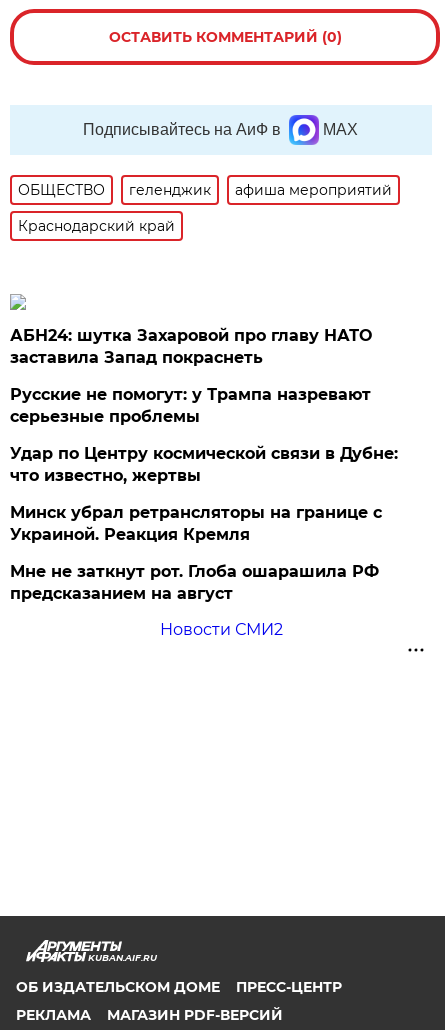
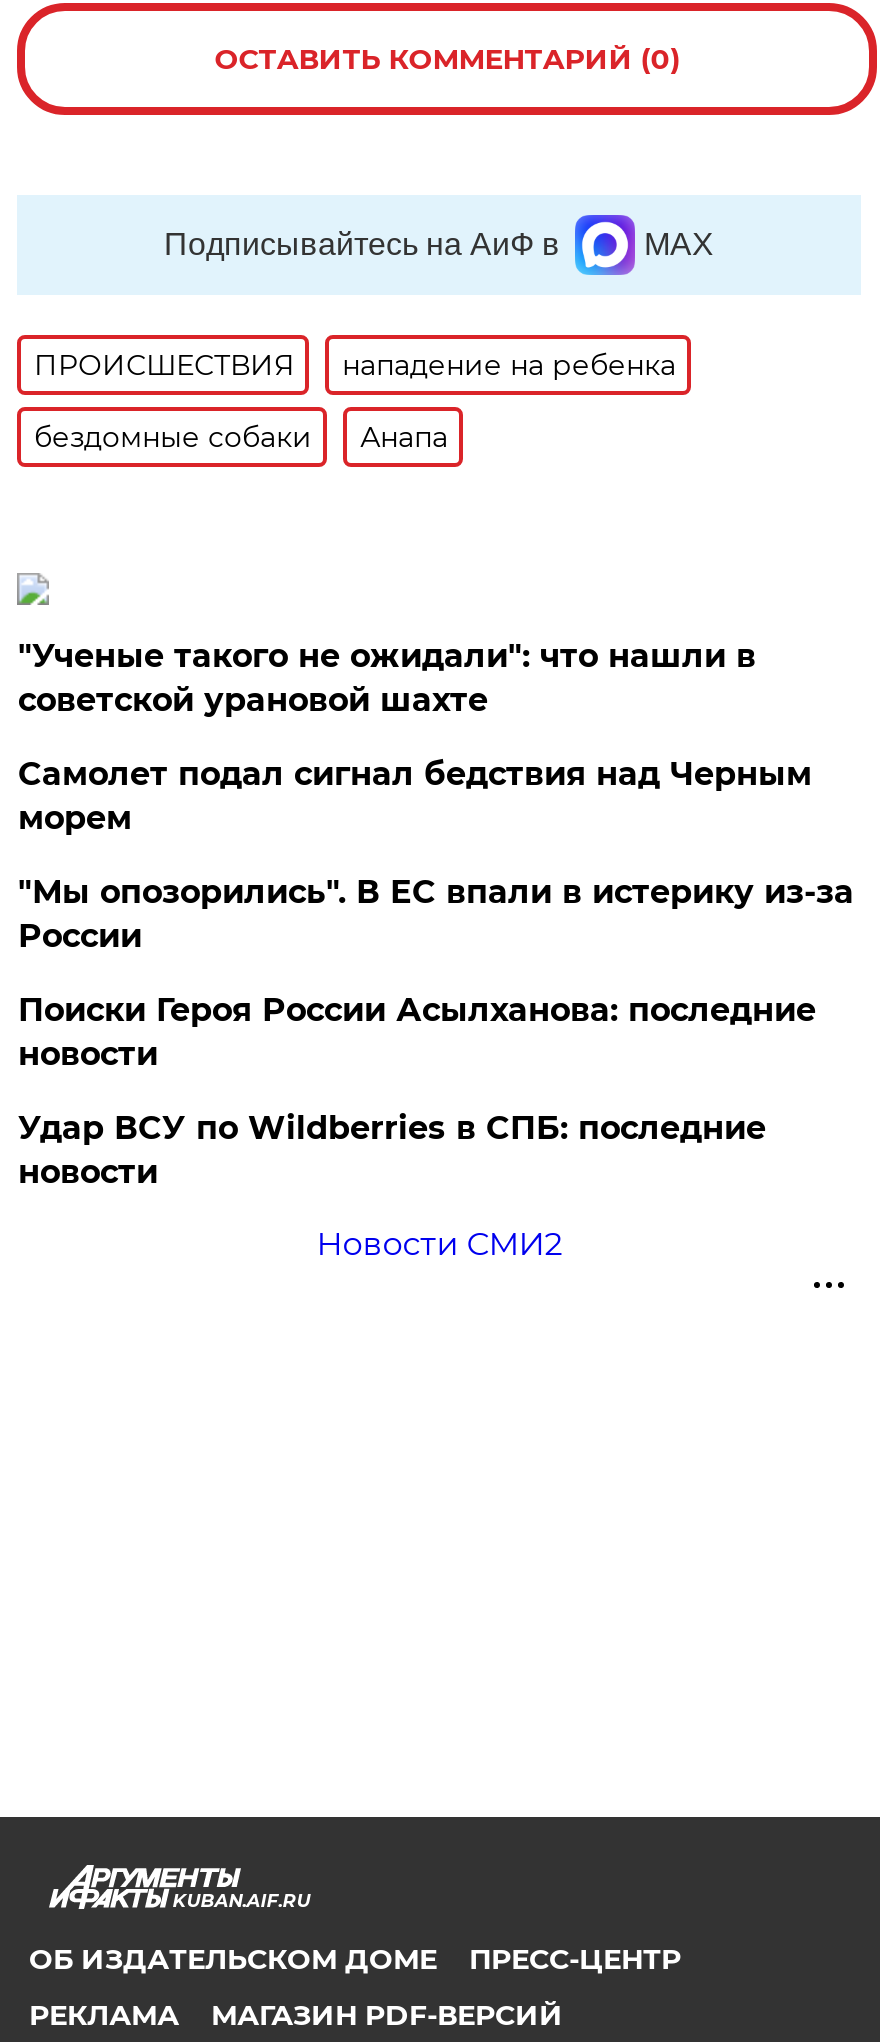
- ОБЩЕСТВО
- геленджик
- афиша мероприятий
+ ПРОИСШЕСТВИЯ
+ нападение на ребенка

- Краснодарский край
+ бездомные собаки
+ Анапа

- АБН24: шутка Захаровой про главу НАТО
- заставила Запад покраснеть
+ "Ученые такого не ожидали": что нашли в
+ советской урановой шахте

- Русские не помогут: у Трампа назревают
- серьезные проблемы
+ Самолет подал сигнал бедствия над Черным
+ морем

- Удар по Центру космической связи в Дубне:
- что известно, жертвы
+ "Мы опозорились". В ЕС впали в истерику из-за
+ России

- Минск убрал ретрансляторы на границе с
- Украиной. Реакция Кремля
+ Поиски Героя России Асылханова: последние
+ новости

- Мне не заткнут рот. Глоба ошарашила РФ
- предсказанием на август
+ Удар ВСУ по Wildberries в СПБ: последние
+ новости
